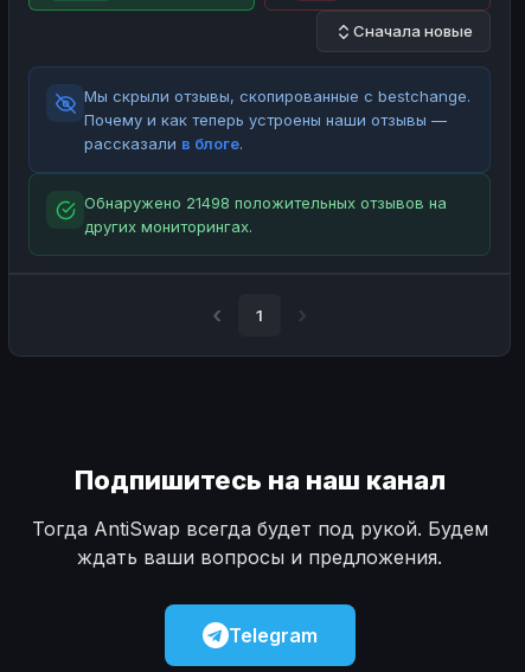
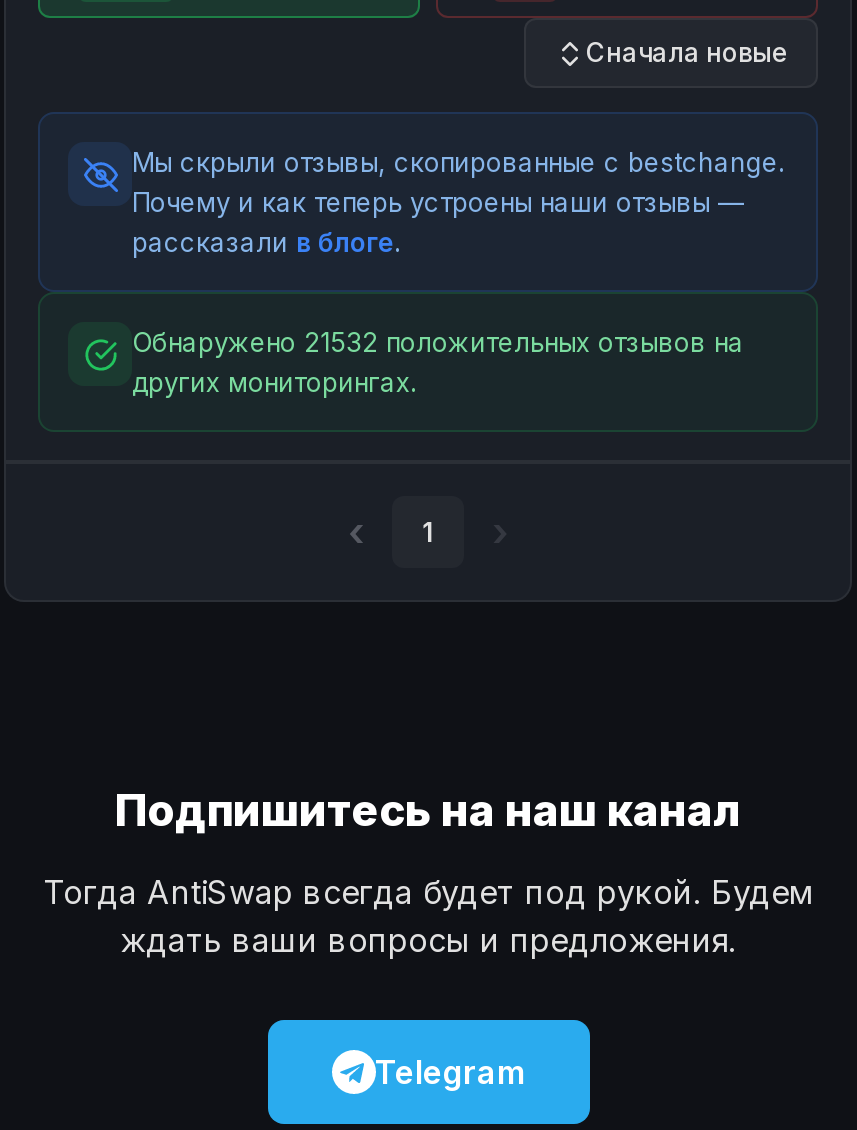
- Обнаружено 21498 положительных отзывов на
+ Обнаружено 21532 положительных отзывов на
